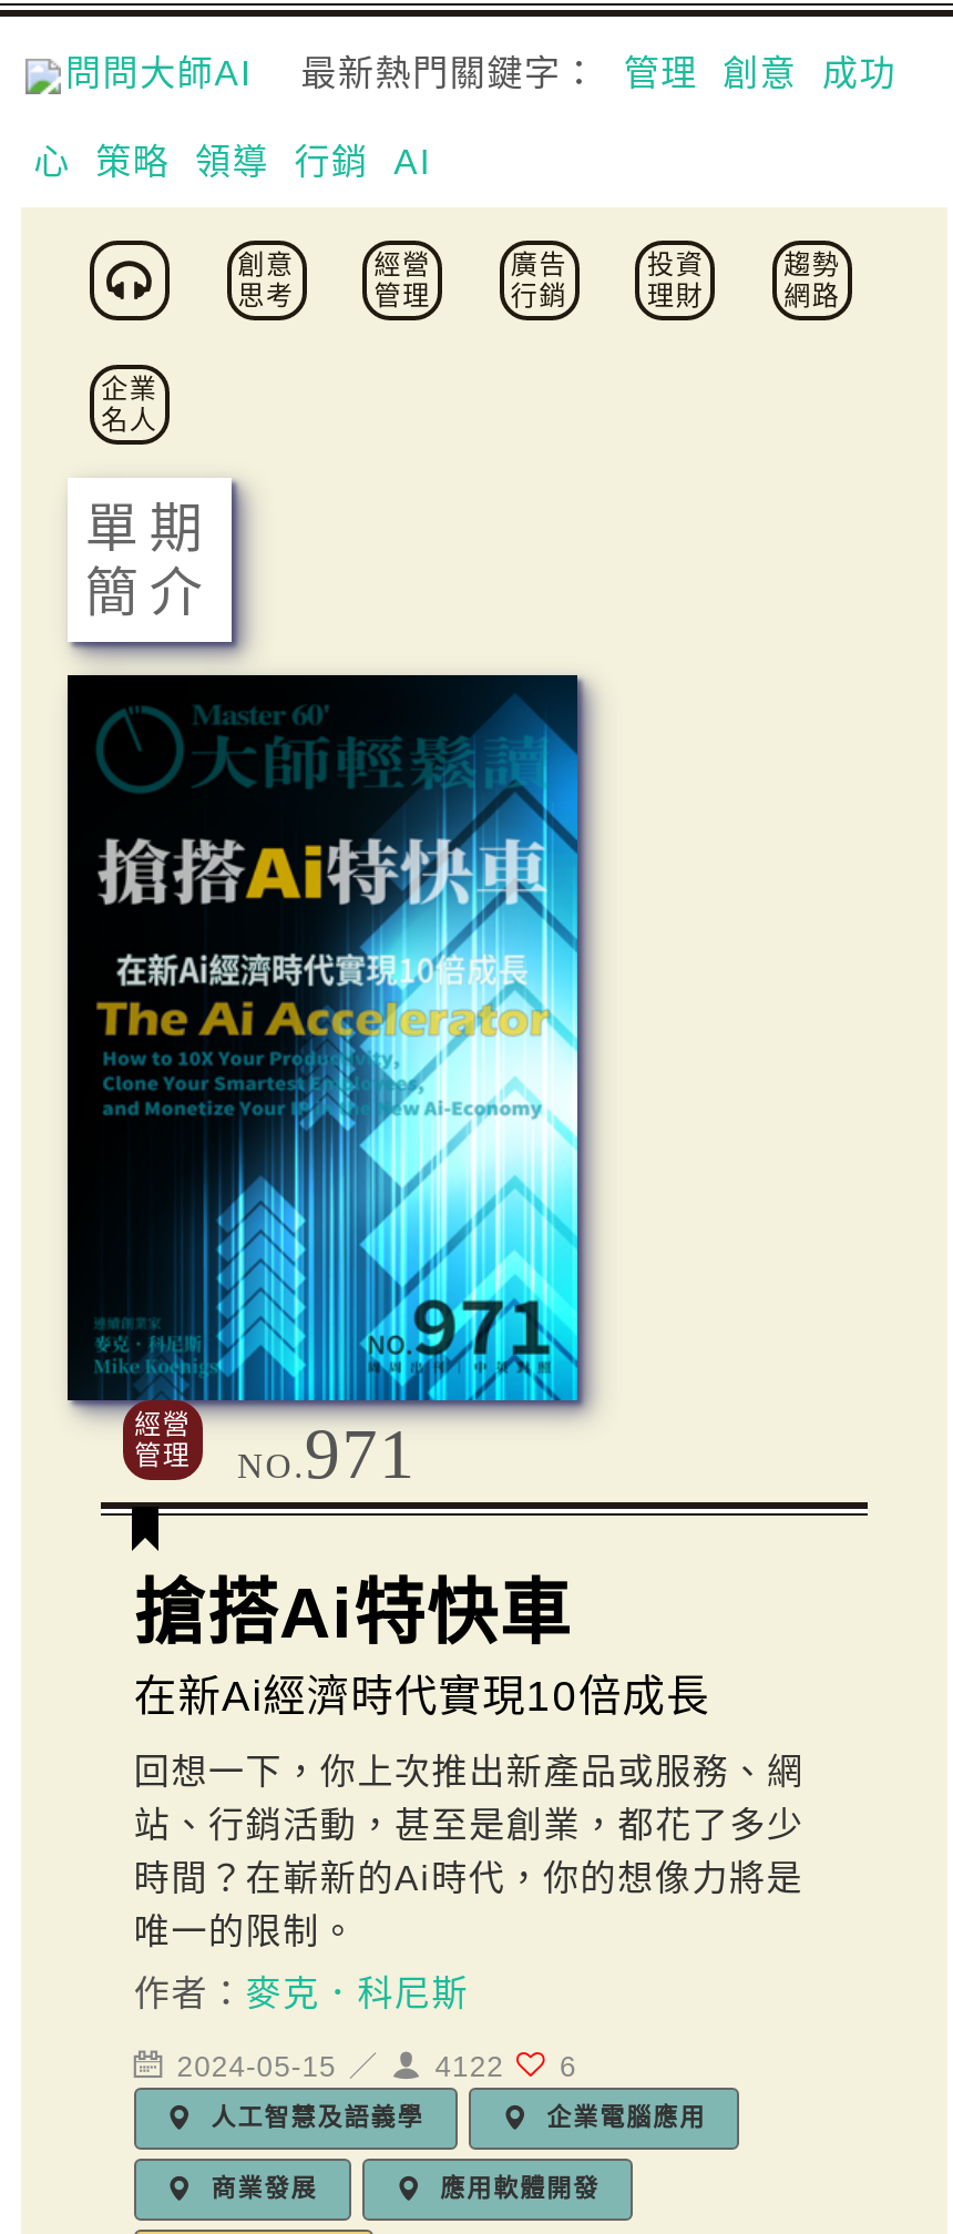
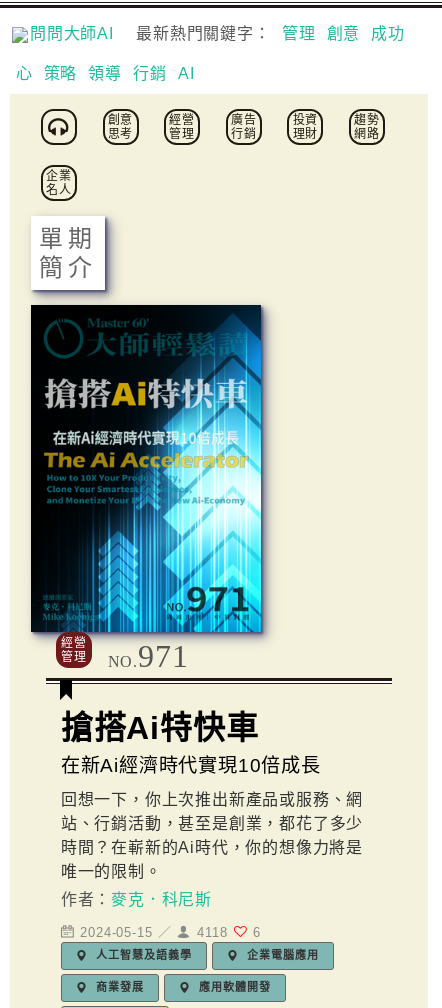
- 2024-05-15 ／ 4122 6
+ 2024-05-15 ／ 4118 6
